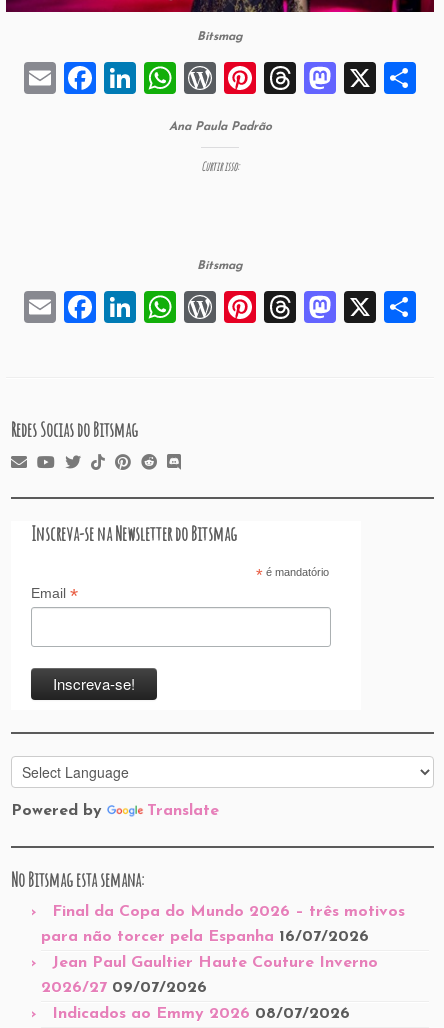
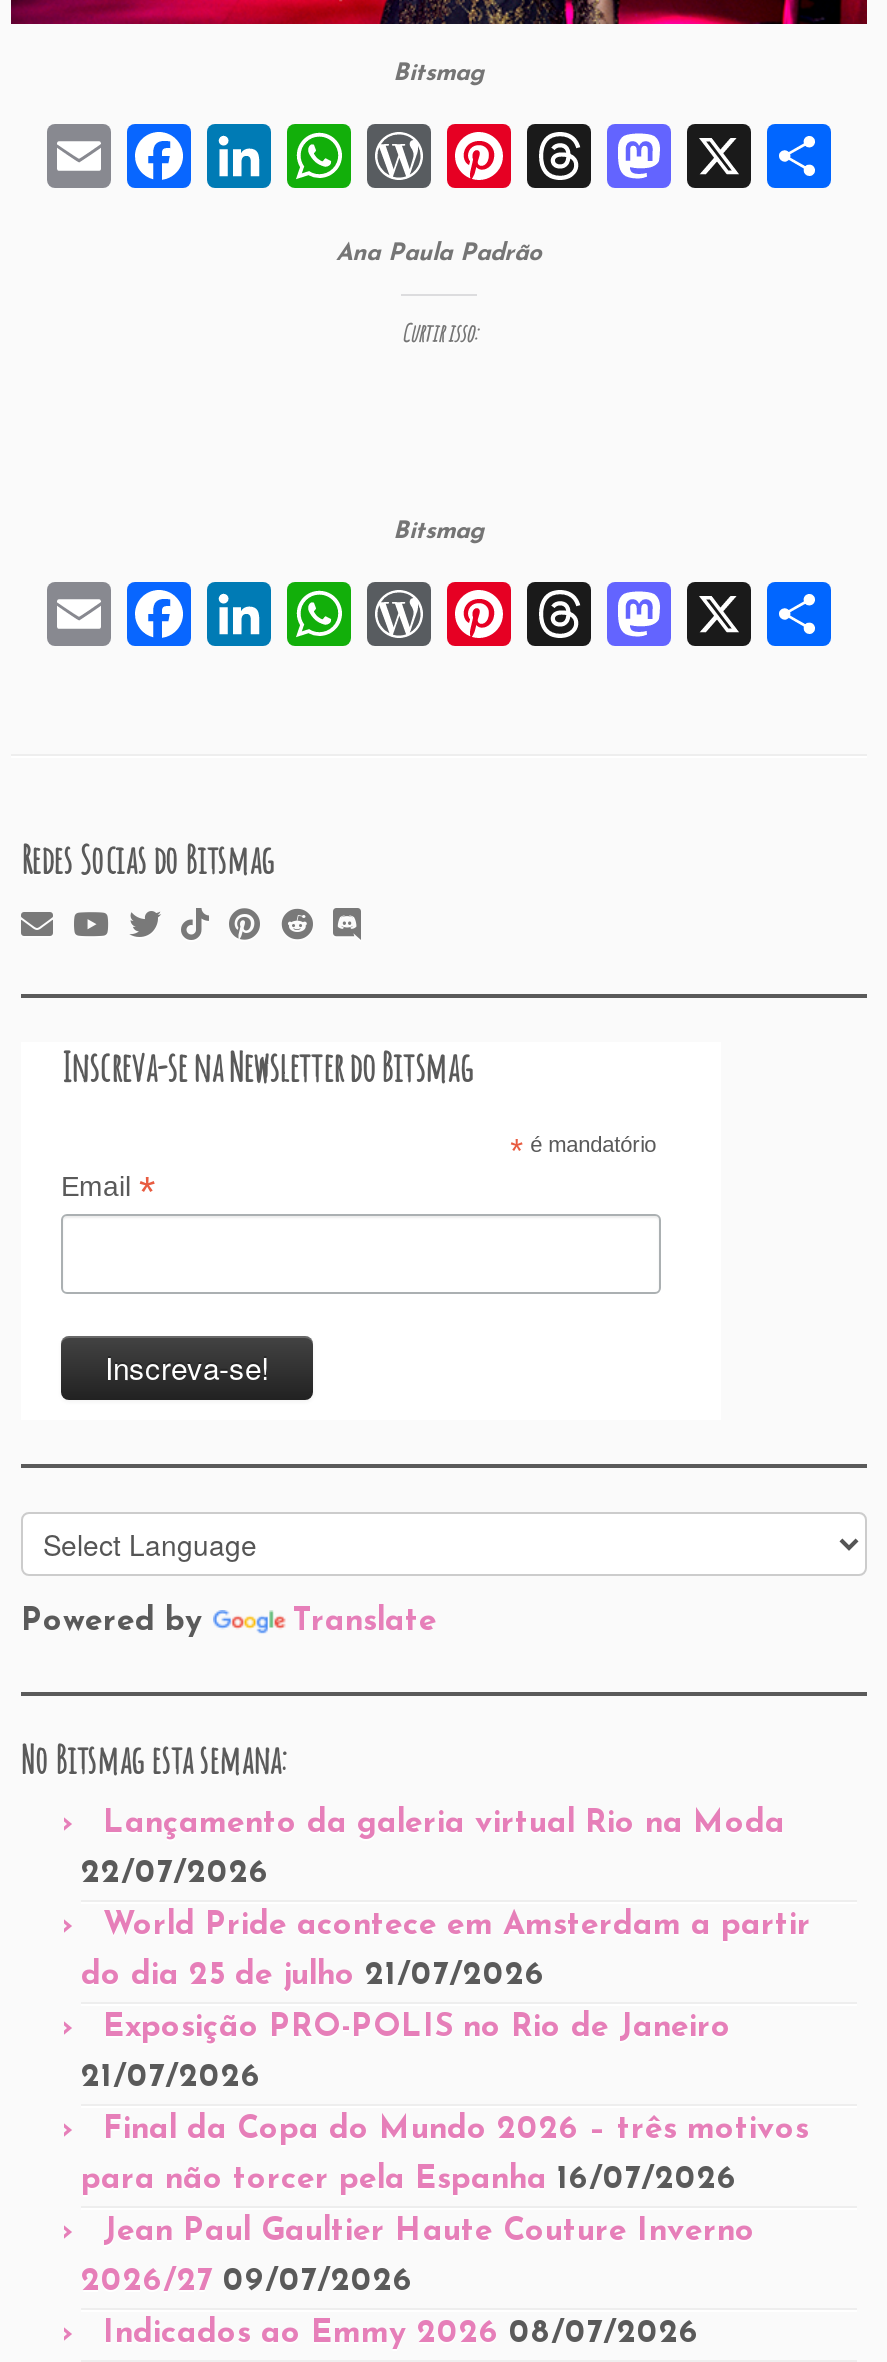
+ Lançamento da galeria virtual Rio na Moda
+ 22/07/2026
+ World Pride acontece em Amsterdam a partir
+ do dia 25 de julho 21/07/2026
+ Exposição PRO-POLIS no Rio de Janeiro
+ 21/07/2026
